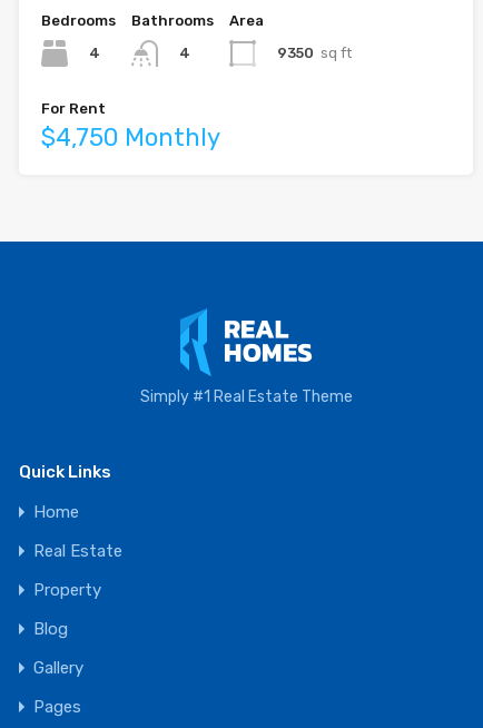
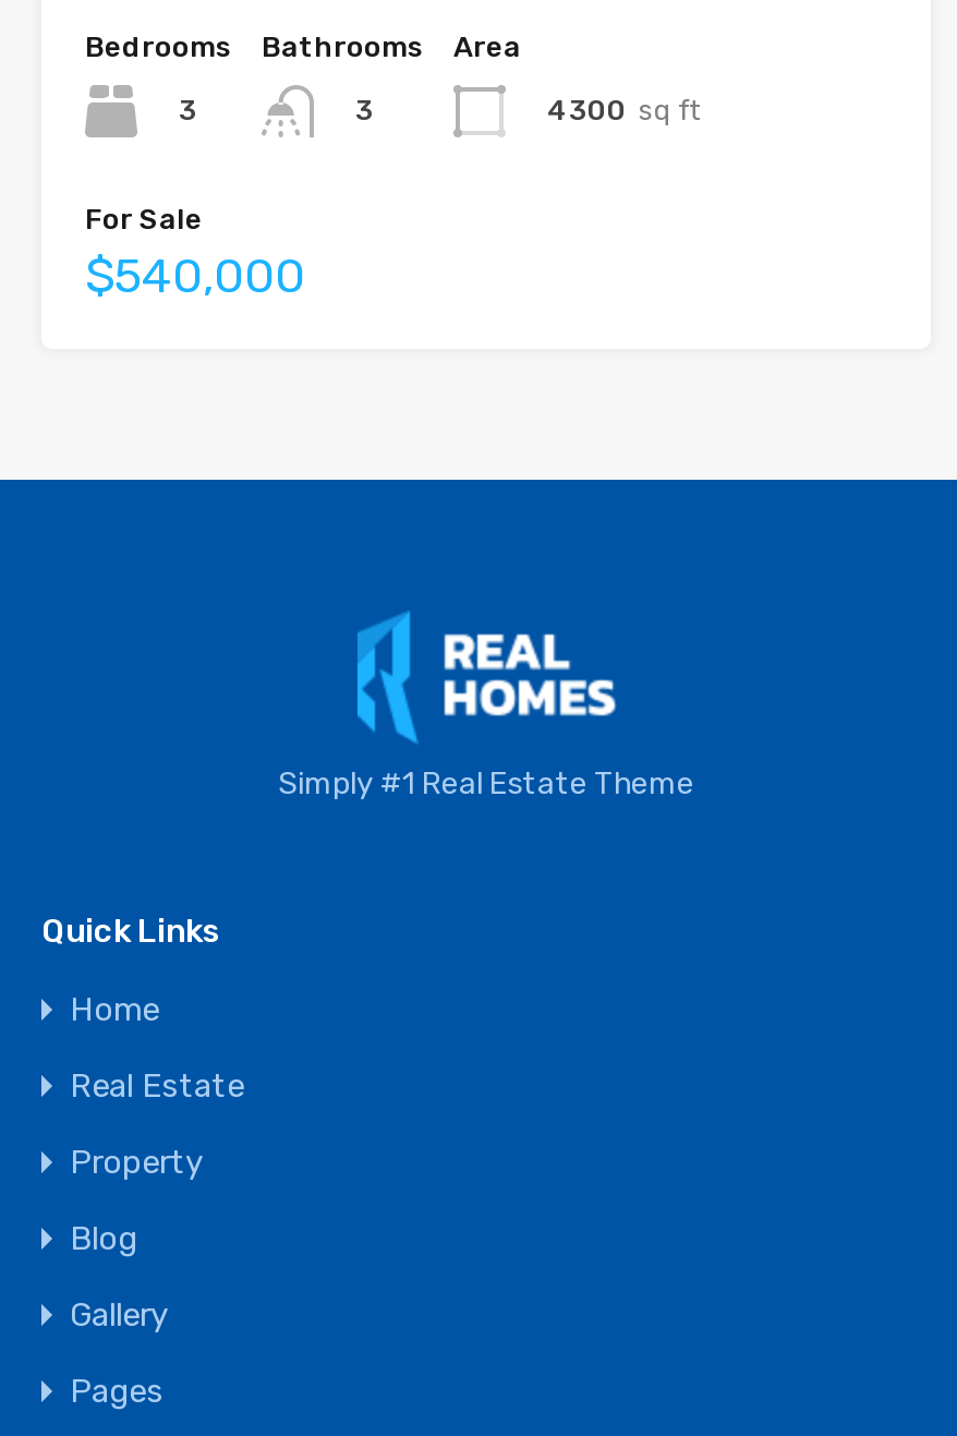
- 4
+ 3

- 4
+ 3

- 9350 sq ft
+ 4300 sq ft

- For Rent
- $4,750 Monthly
+ For Sale
+ $540,000
